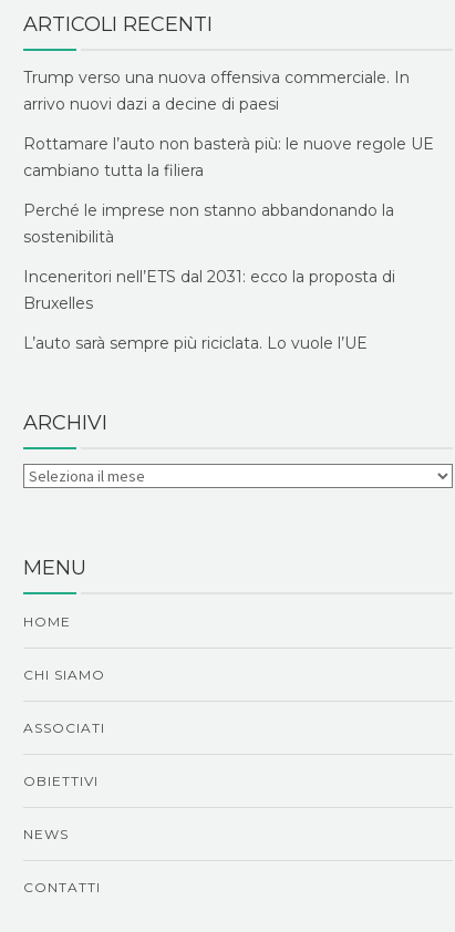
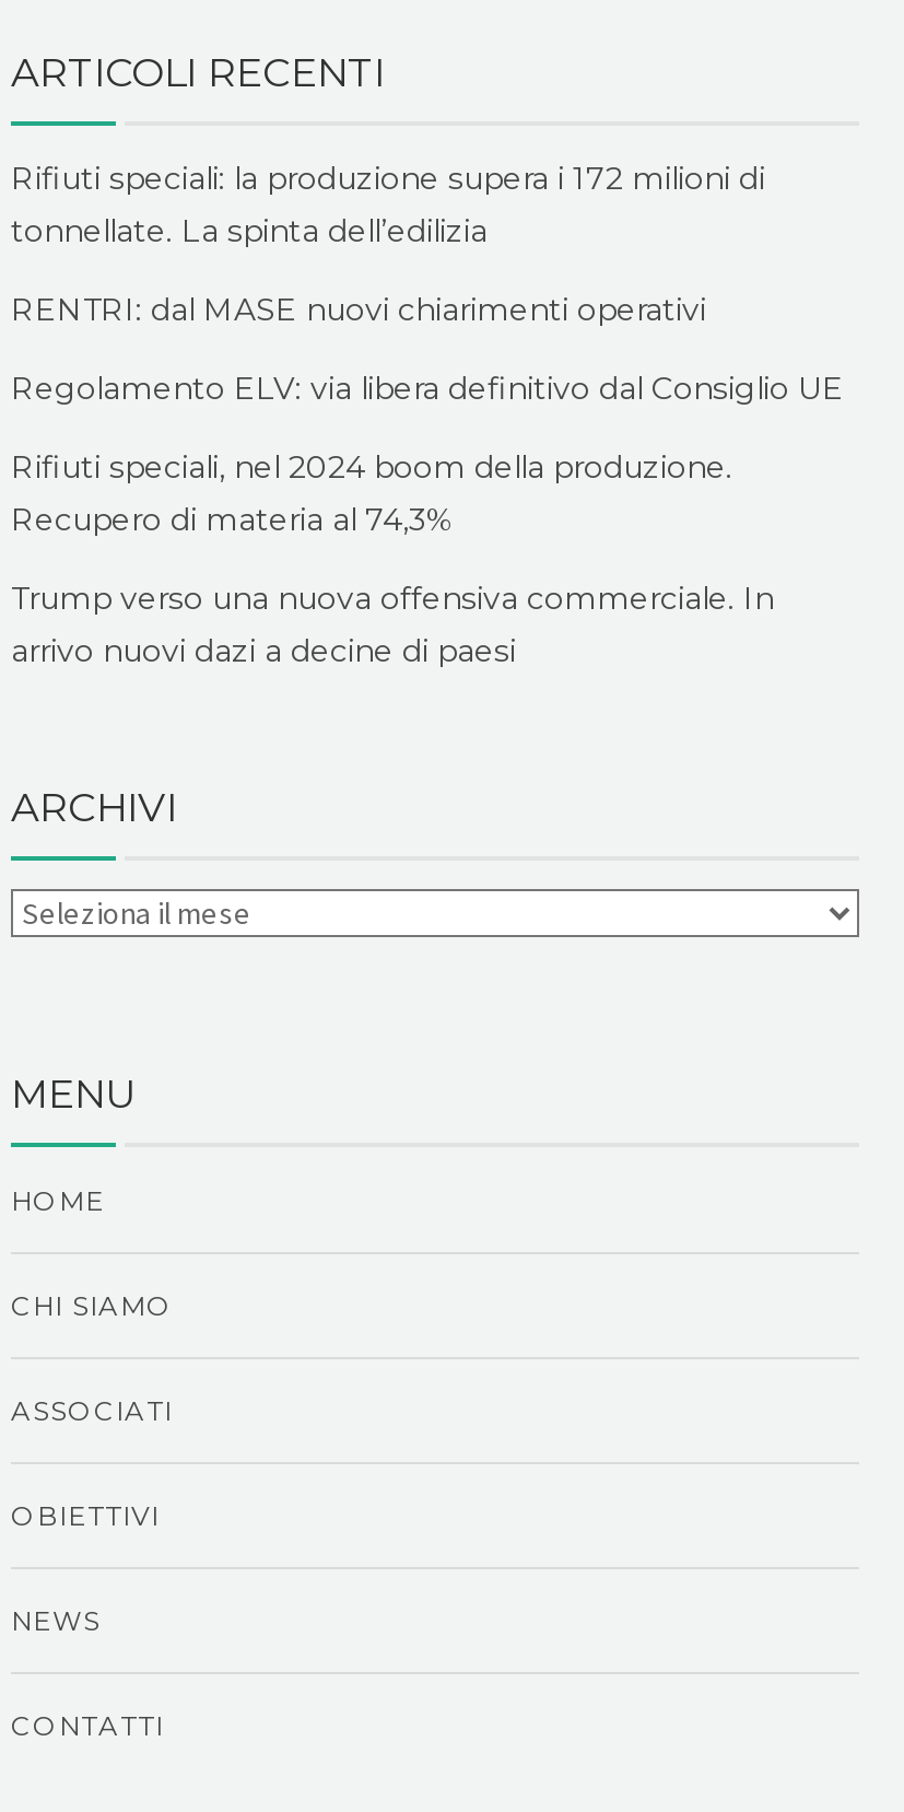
+ Rifiuti speciali: la produzione supera i 172 milioni di
+ tonnellate. La spinta dell’edilizia
+ RENTRI: dal MASE nuovi chiarimenti operativi
+ Regolamento ELV: via libera definitivo dal Consiglio UE
+ Rifiuti speciali, nel 2024 boom della produzione.
+ Recupero di materia al 74,3%

moved down: Trump verso una nuova offensiva commerciale. In | arrivo nuovi dazi a decine di paesi

- Rottamare l’auto non basterà più: le nuove regole UE
- cambiano tutta la filiera
- Perché le imprese non stanno abbandonando la
- sostenibilità
- Inceneritori nell’ETS dal 2031: ecco la proposta di
- Bruxelles
- L’auto sarà sempre più riciclata. Lo vuole l’UE
